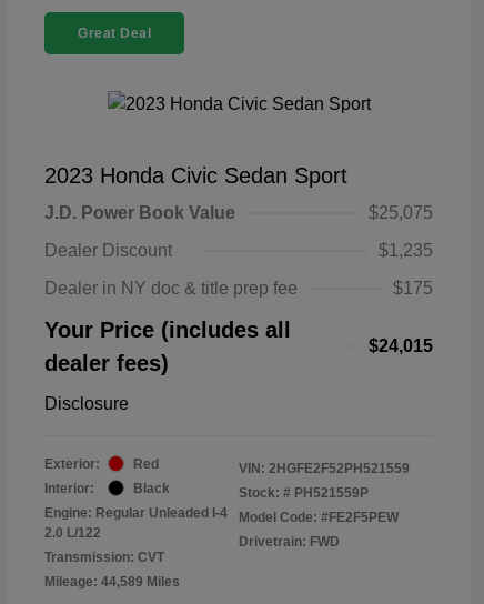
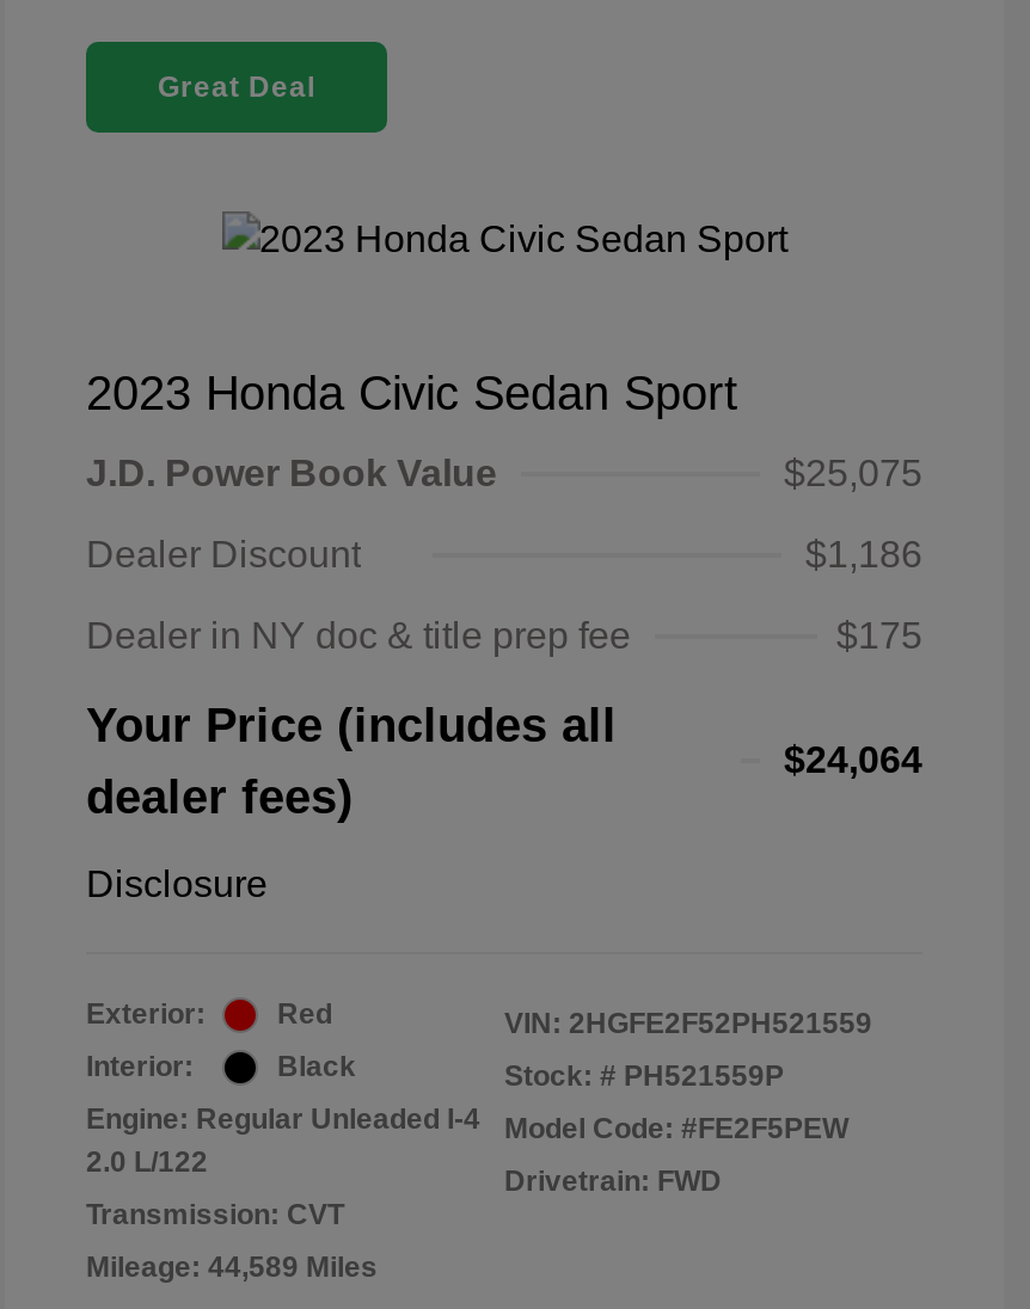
- $1,235
+ $1,186

- $24,015
+ $24,064
